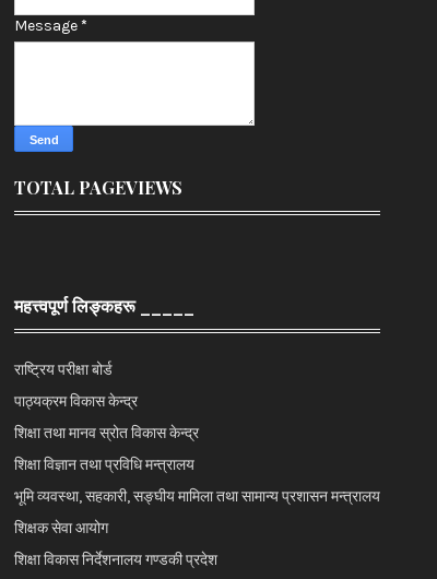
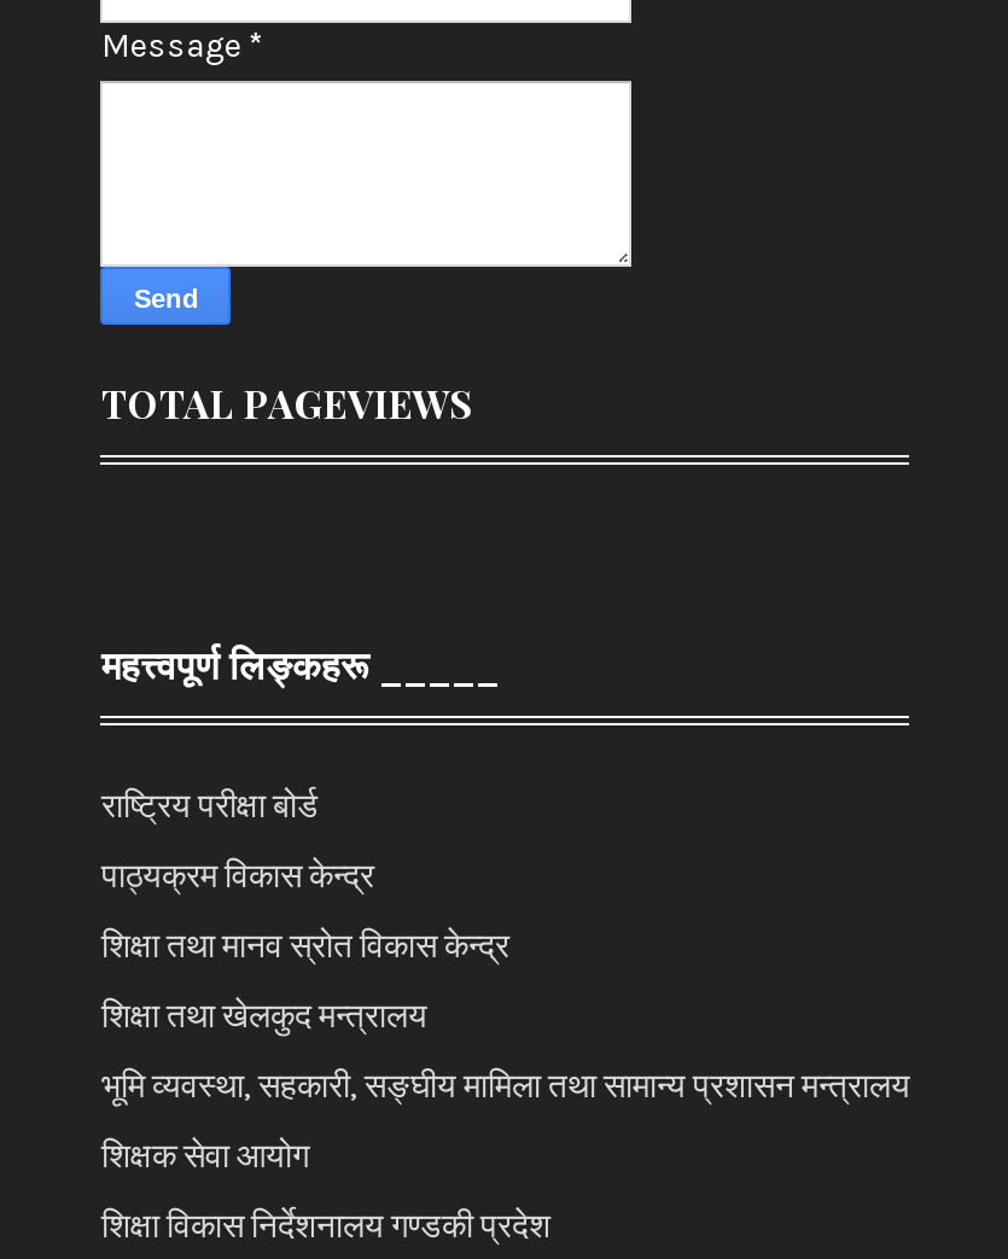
- शिक्षा विज्ञान तथा प्रविधि मन्त्रालय
+ शिक्षा तथा खेलकुद मन्त्रालय
